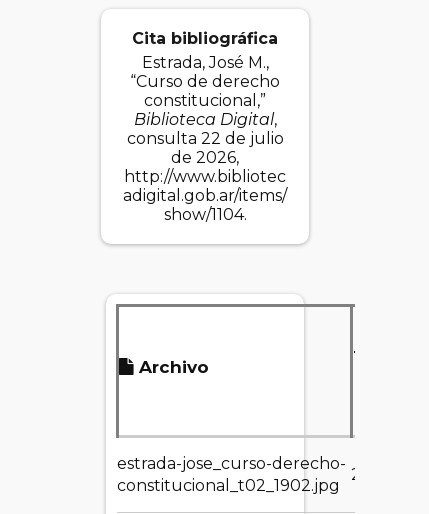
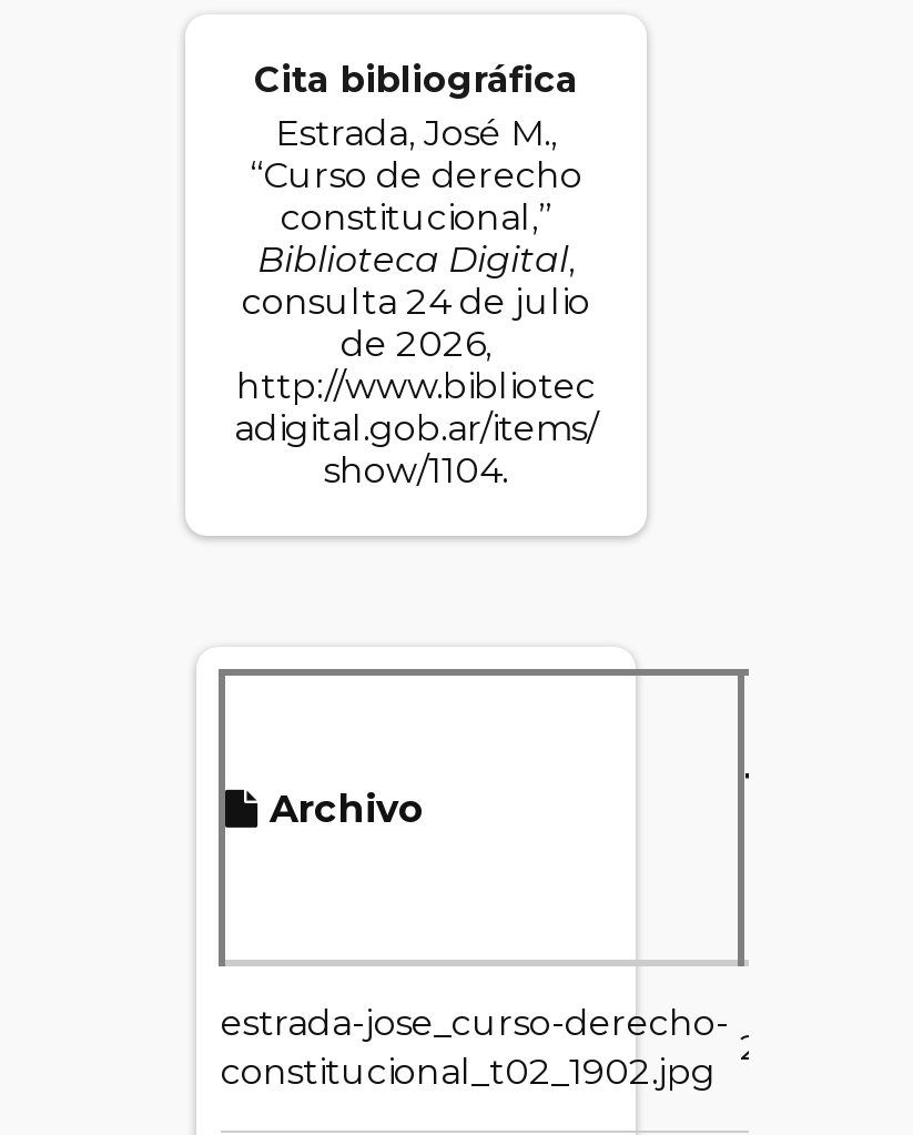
- consulta 22 de julio
+ consulta 24 de julio
